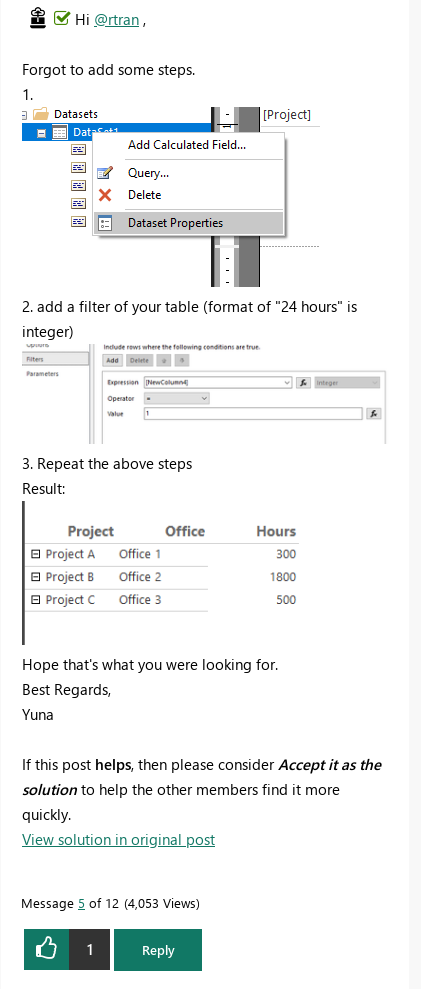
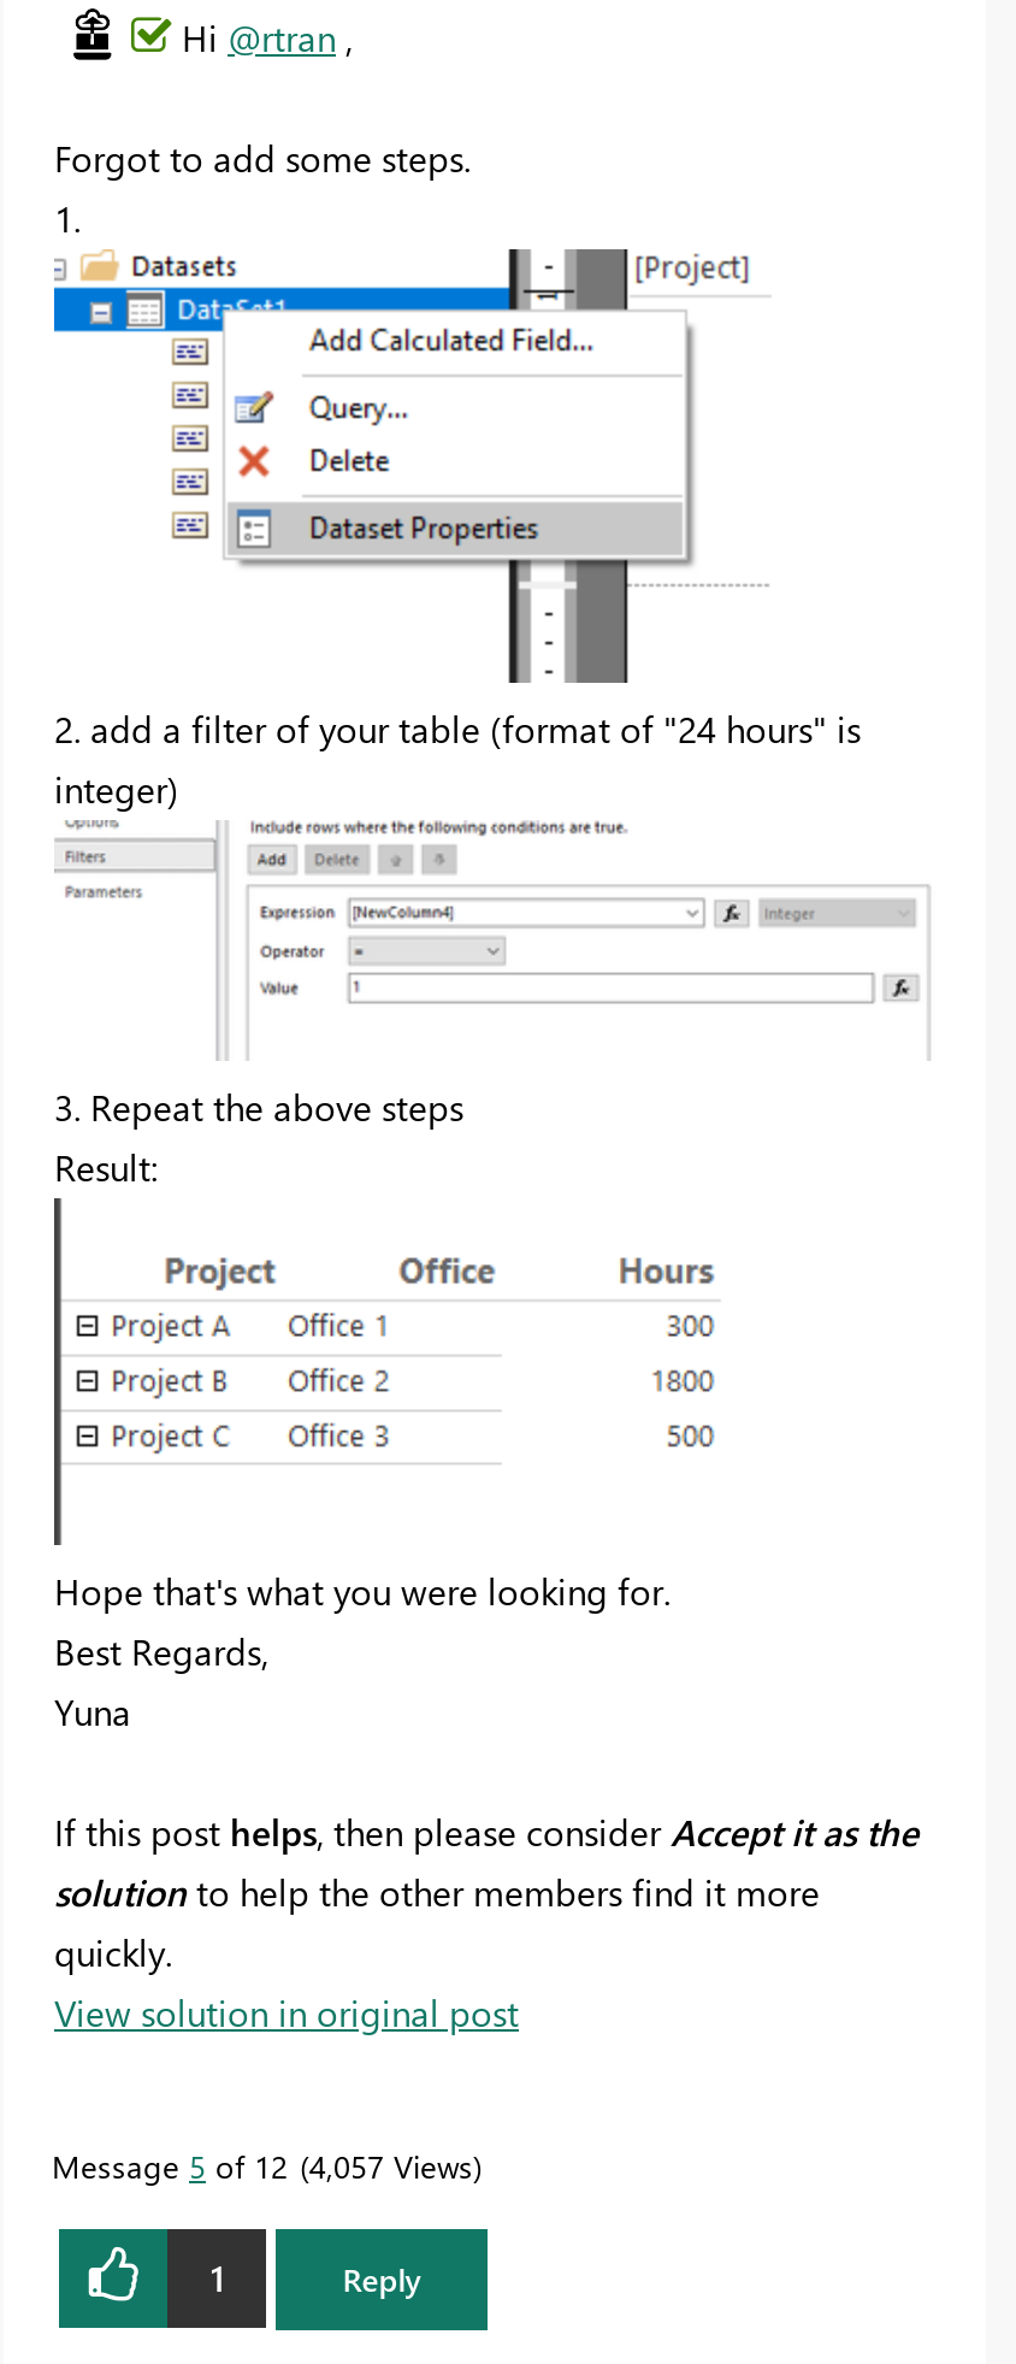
- Message 5 of 12 4,053 Views
+ Message 5 of 12 4,057 Views
